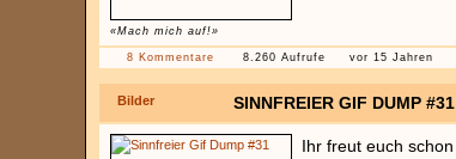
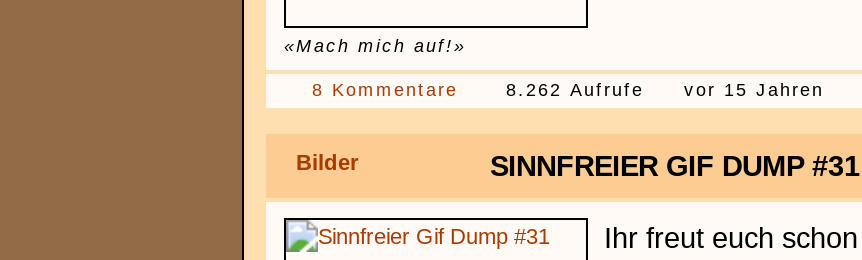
- 8.260 Aufrufe vor 15 Jahren
+ 8.262 Aufrufe vor 15 Jahren
